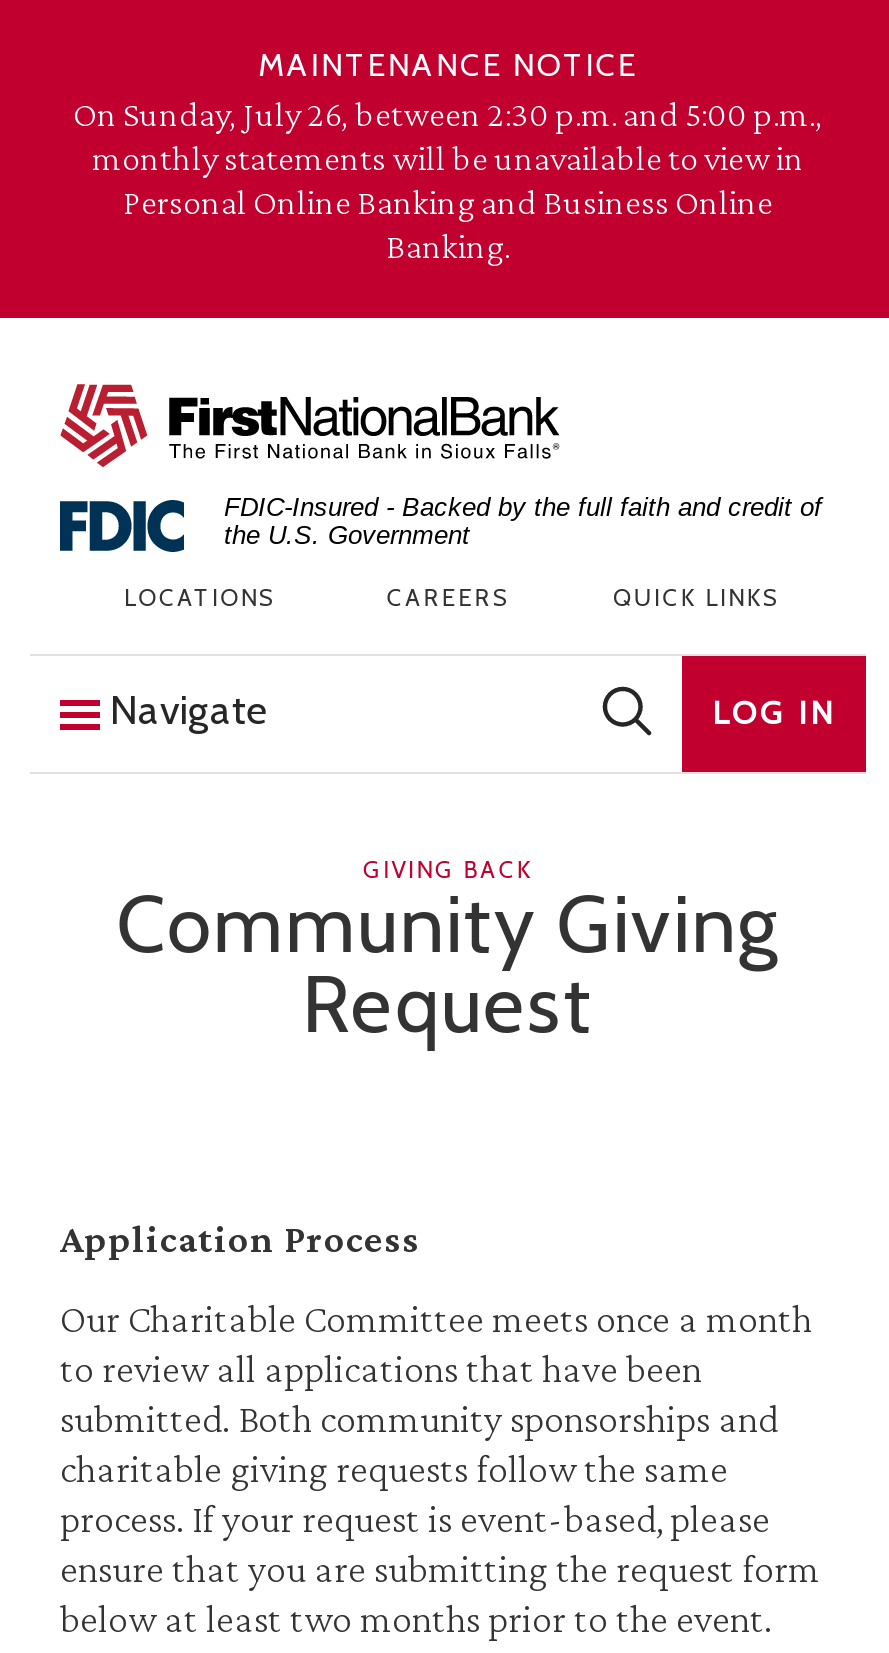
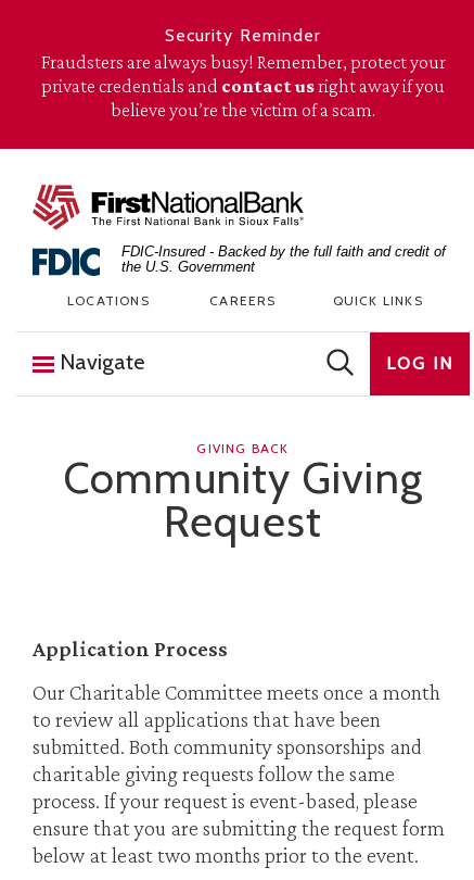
- MAINTENANCE NOTICE
- On Sunday, July 26, between 2:30 p.m. and 5:00 p.m.,
- monthly statements will be unavailable to view in
- Personal Online Banking and Business Online
- Banking.
+ Security Reminder
+ Fraudsters are always busy! Remember, protect your
+ private credentials and contact us right away if you
+ believe you’re the victim of a scam.
